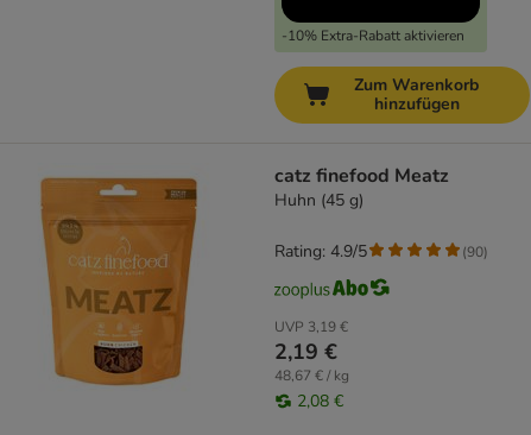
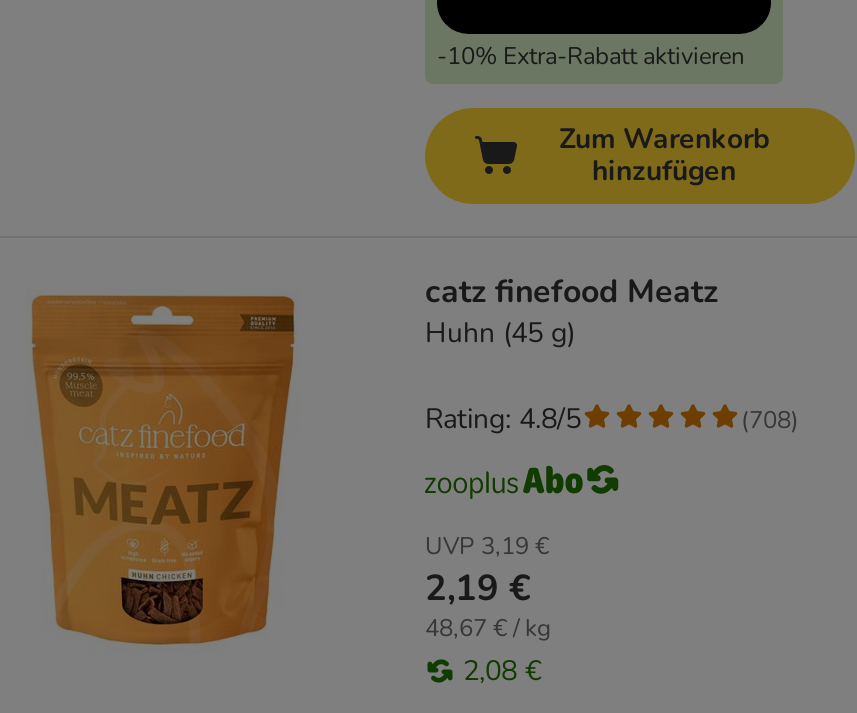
- Rating: 4.9/5
+ Rating: 4.8/5

- (90)
+ (708)
